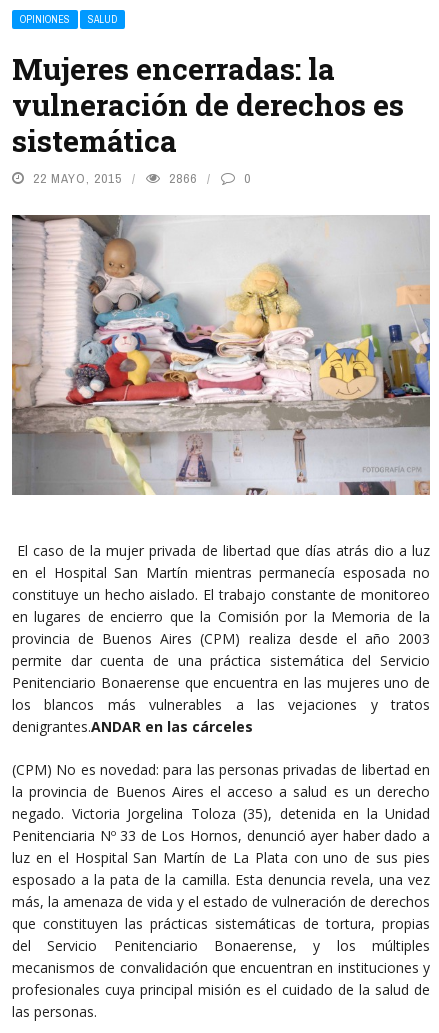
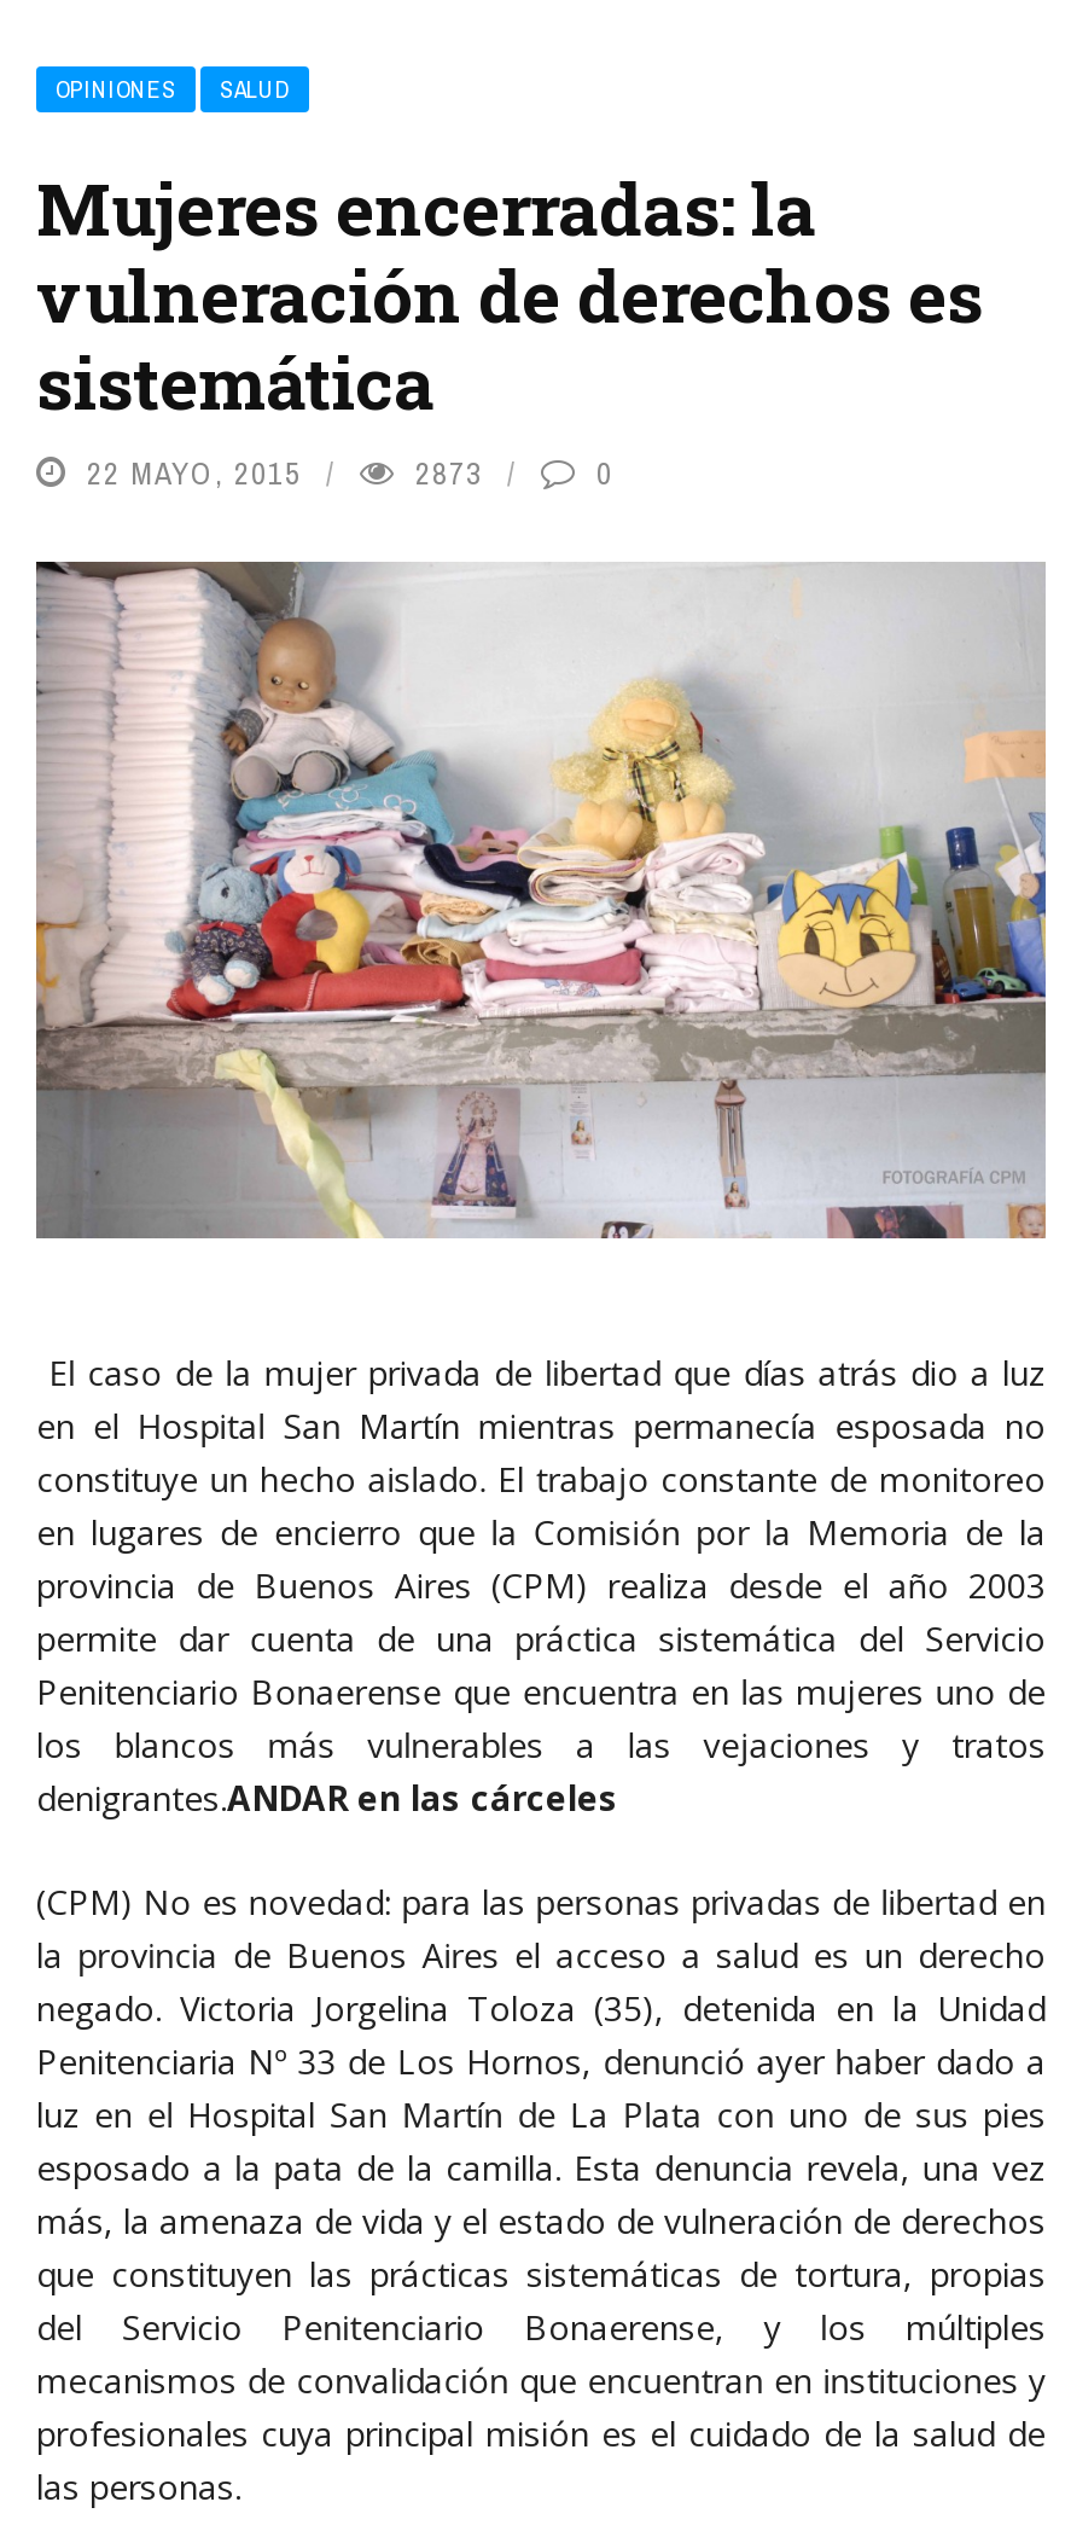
- 2866
+ 2873
